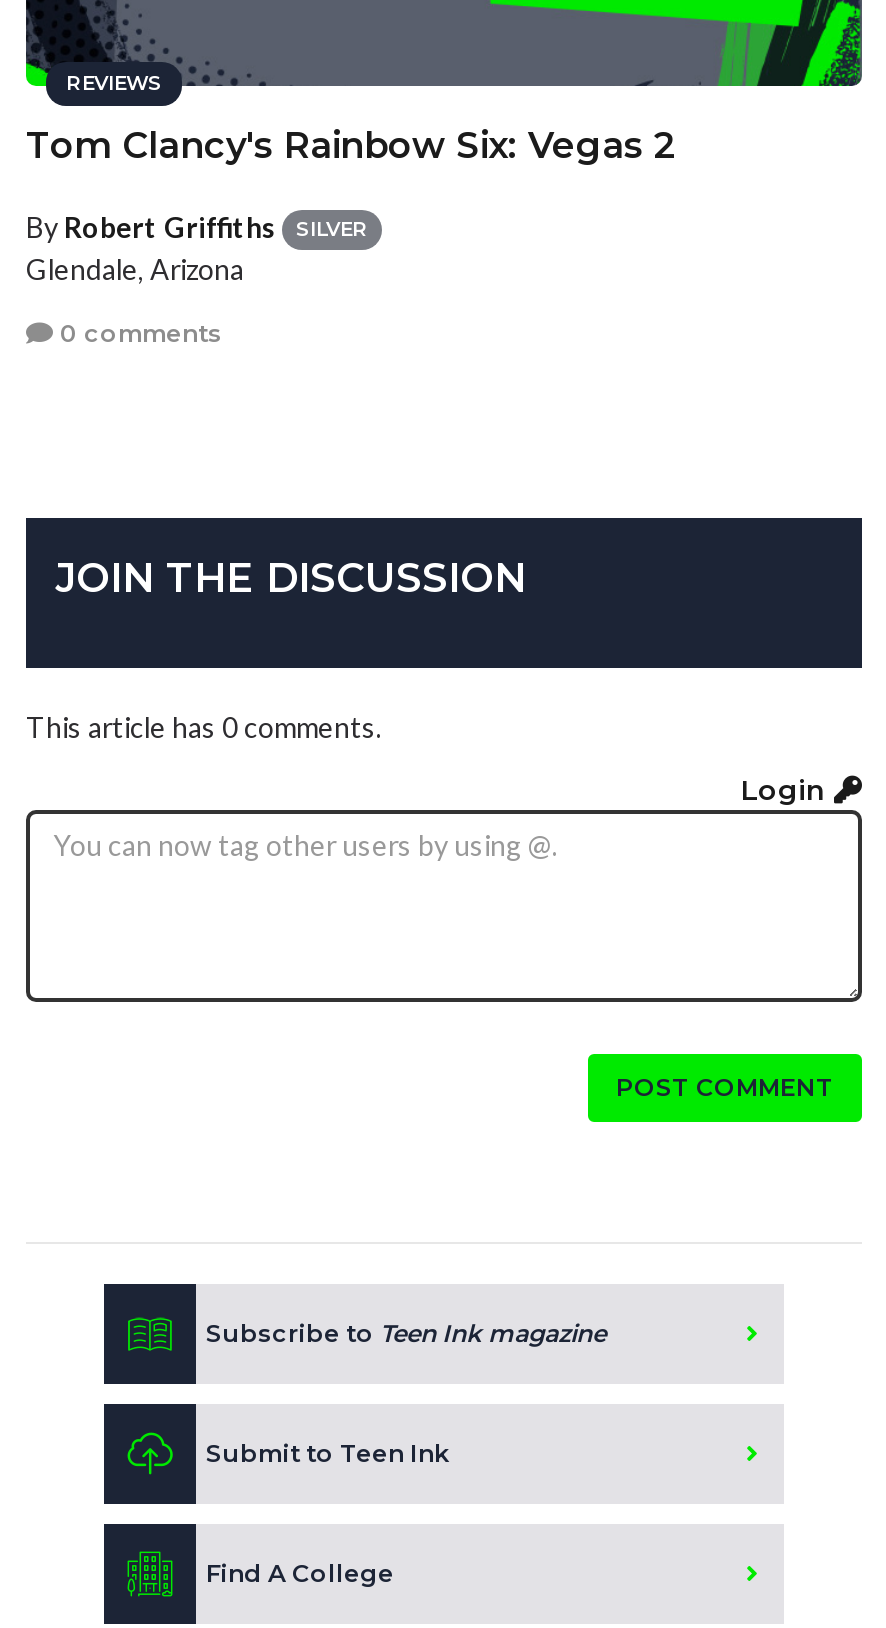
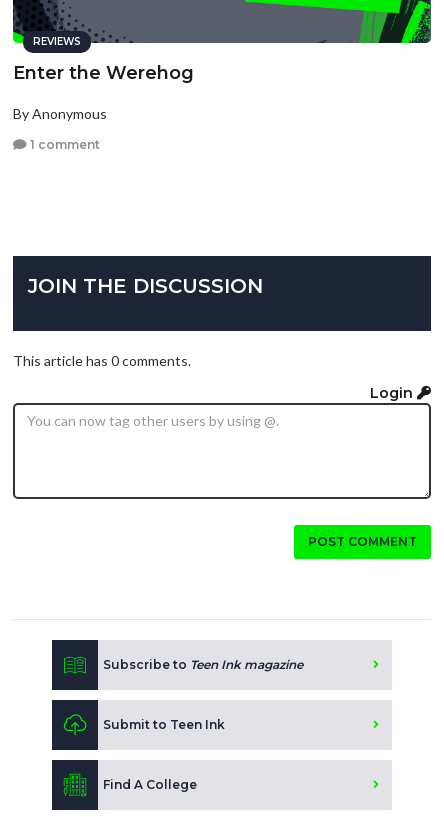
- Tom Clancy's Rainbow Six: Vegas 2
+ Enter the Werehog

- By Robert Griffiths
- SILVER
- Glendale, Arizona
+ By Anonymous

- 0 comments
+ 1 comment
